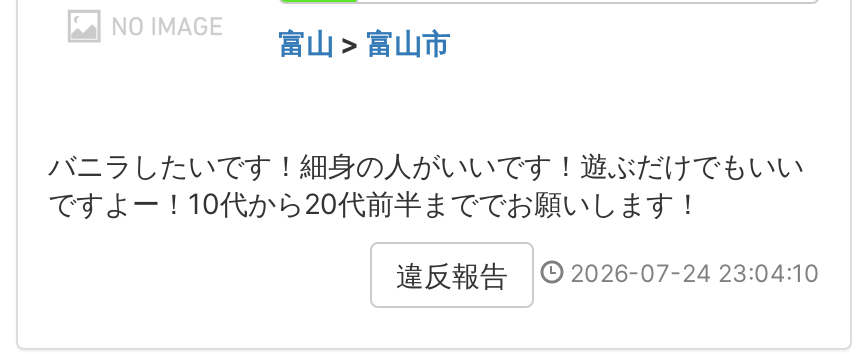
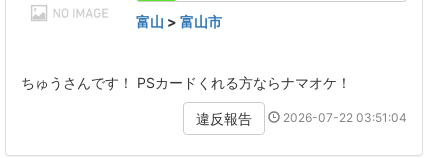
- バニラしたいです！細身の人がいいです！遊ぶだけでもいい
- ですよー！10代から20代前半まででお願いします！
+ ちゅうさんです！ PSカードくれる方ならナマオケ！

- 違反報告 2026-07-24 23:04:10
+ 違反報告 2026-07-22 03:51:04
